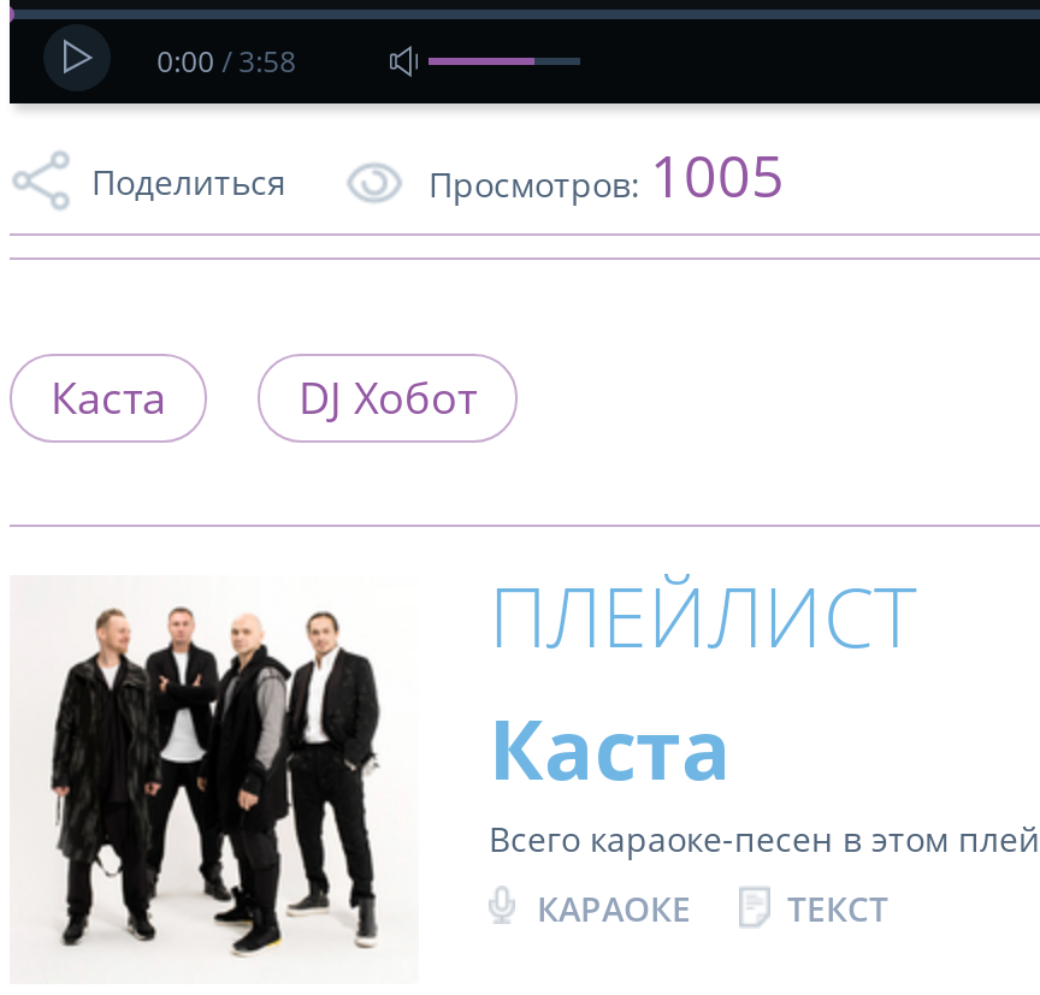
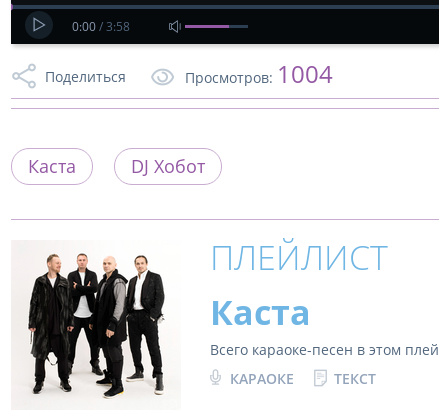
- Просмотров: 1005
+ Просмотров: 1004
